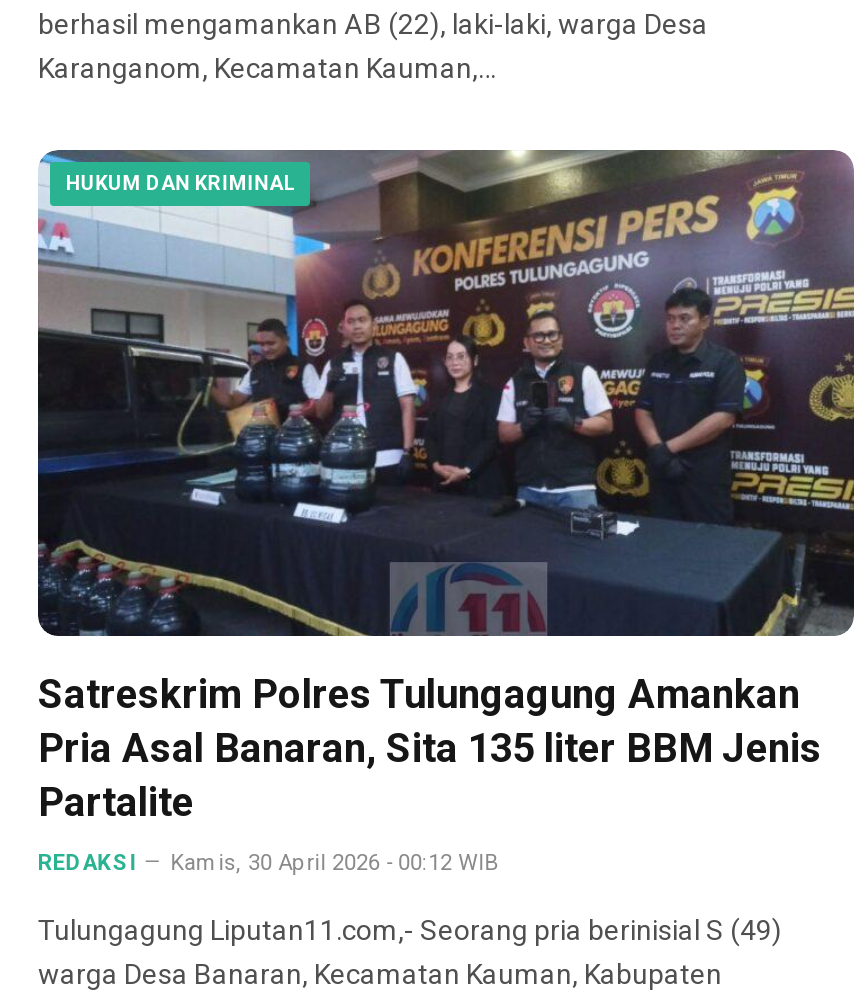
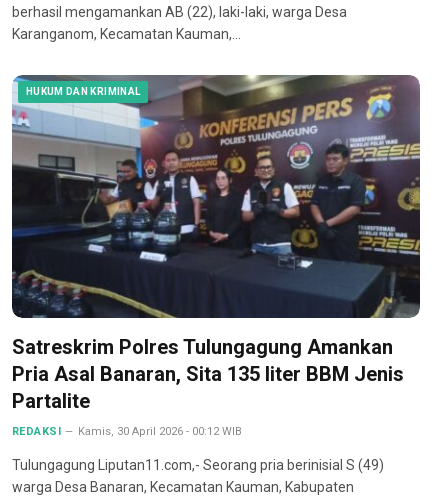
- [image]
